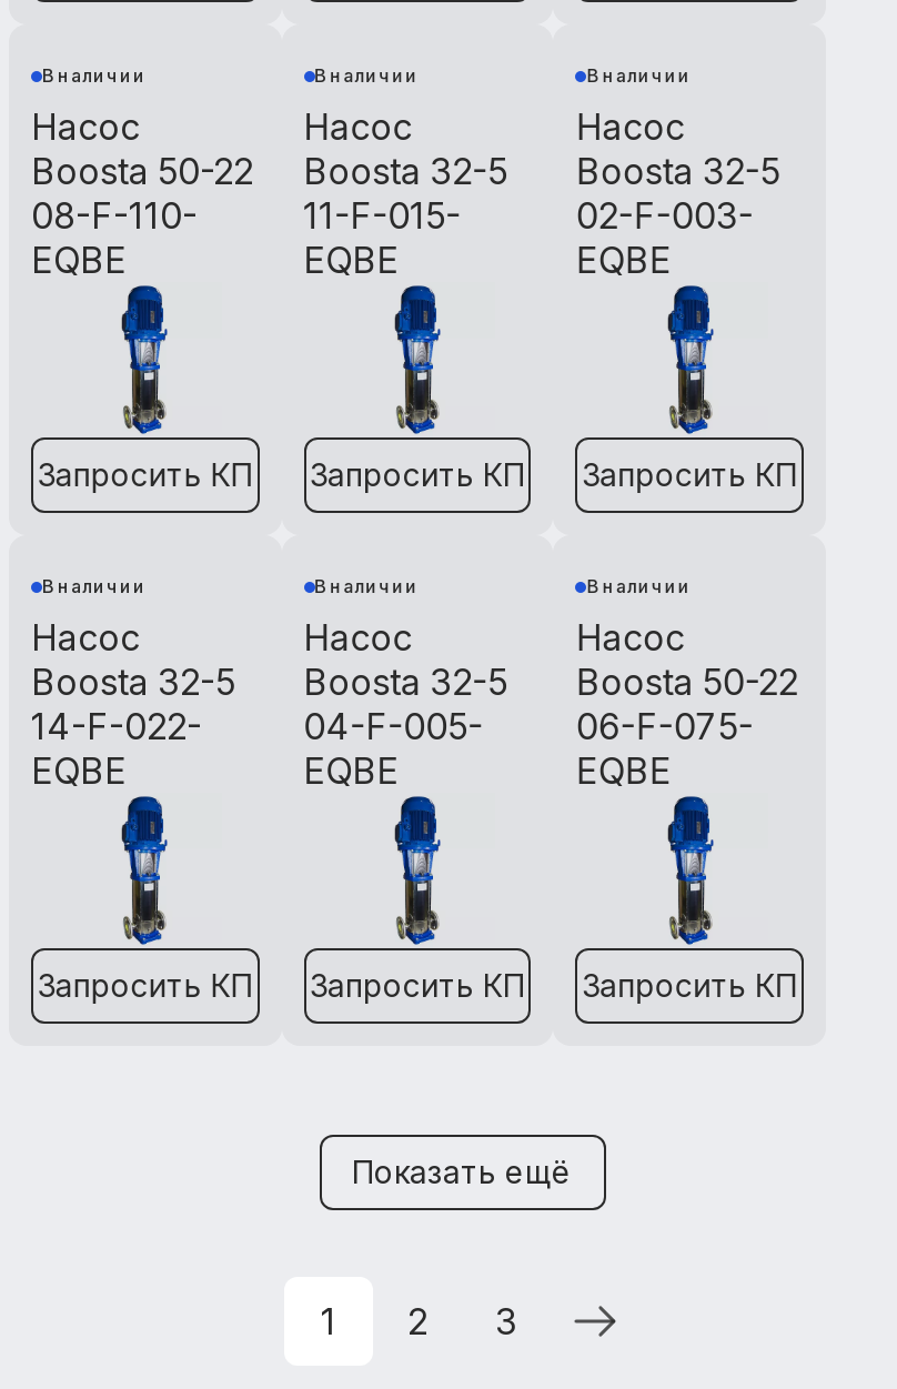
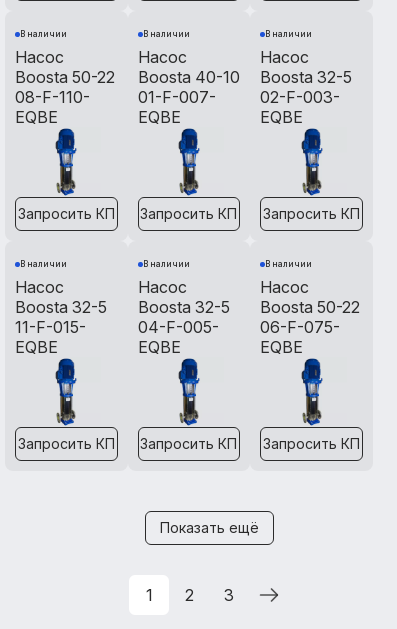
- Boosta 32-5
- 11-F-015-
+ Boosta 40-10
+ 01-F-007-

- 14-F-022-
+ 11-F-015-
